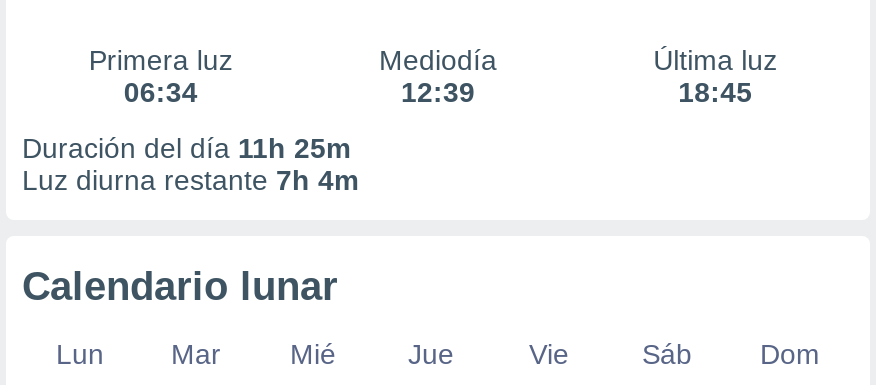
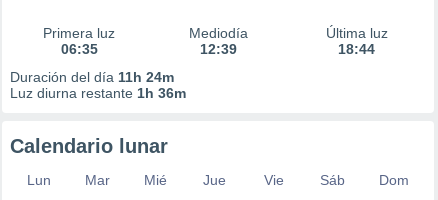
- 06:34
+ 06:35

- 18:45
+ 18:44

- Duración del día 11h 25m
+ Duración del día 11h 24m

- Luz diurna restante 7h 4m
+ Luz diurna restante 1h 36m
